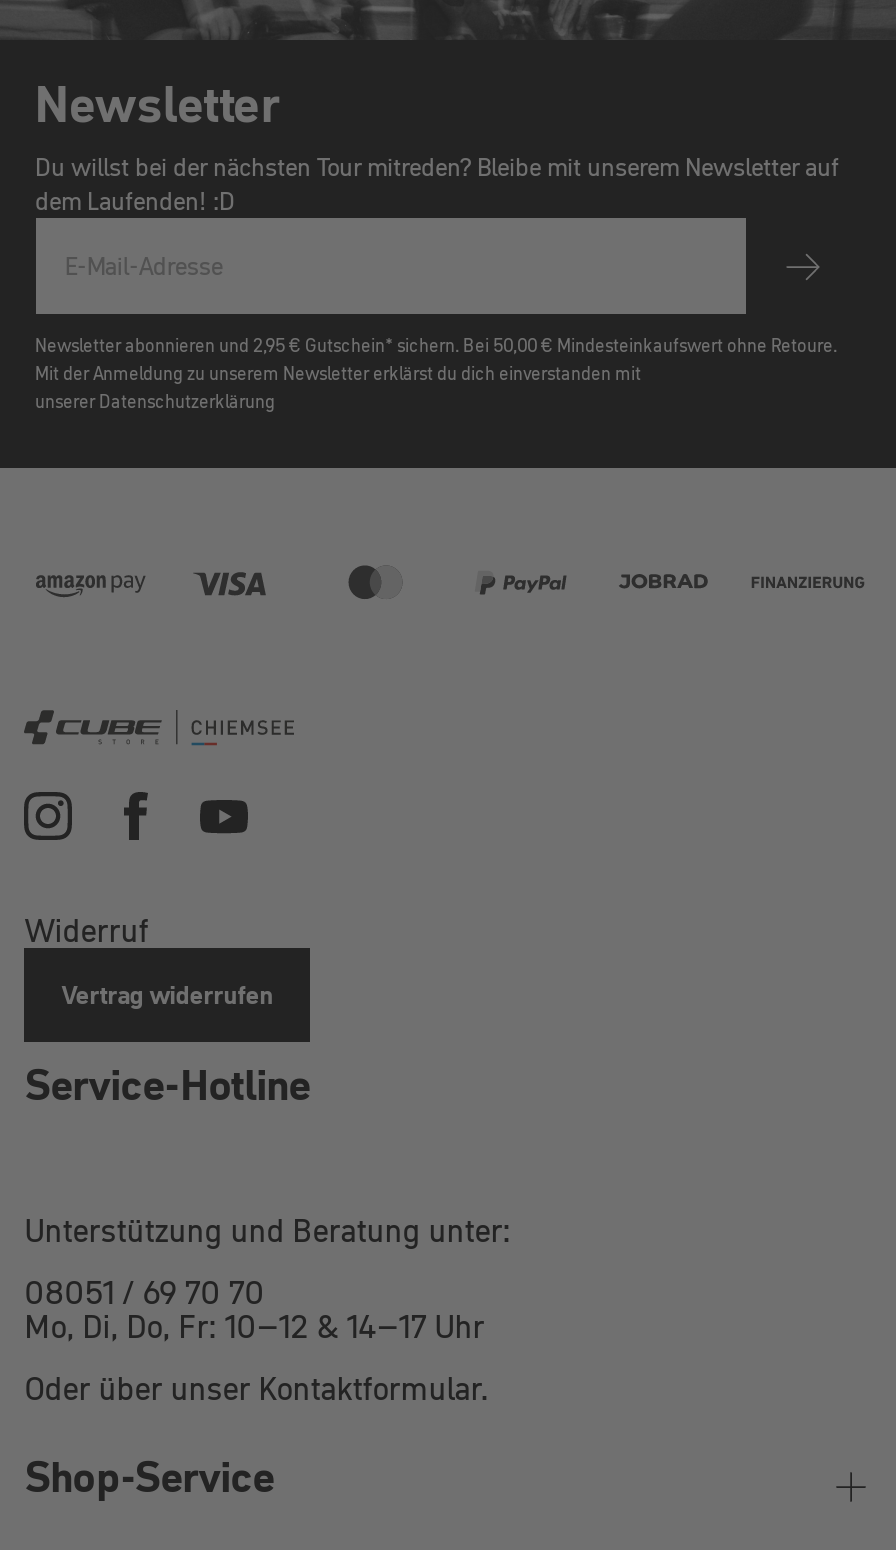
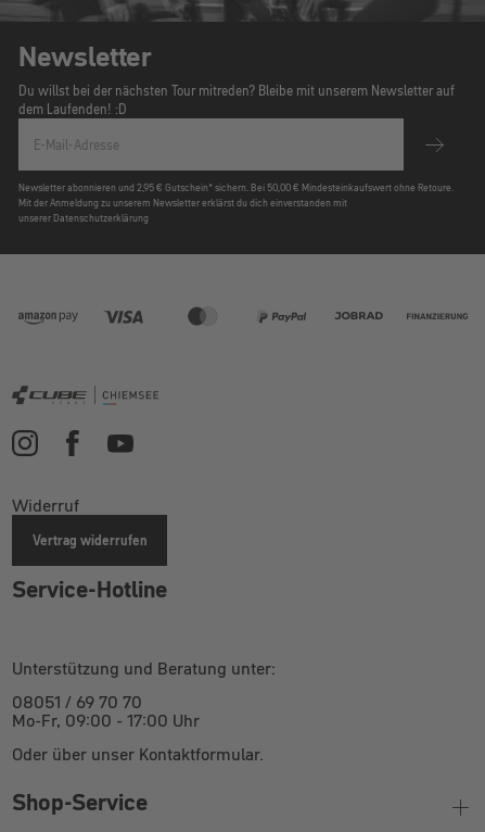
- Mo, Di, Do, Fr: 10–12 & 14–17 Uhr
+ Mo-Fr, 09:00 - 17:00 Uhr
